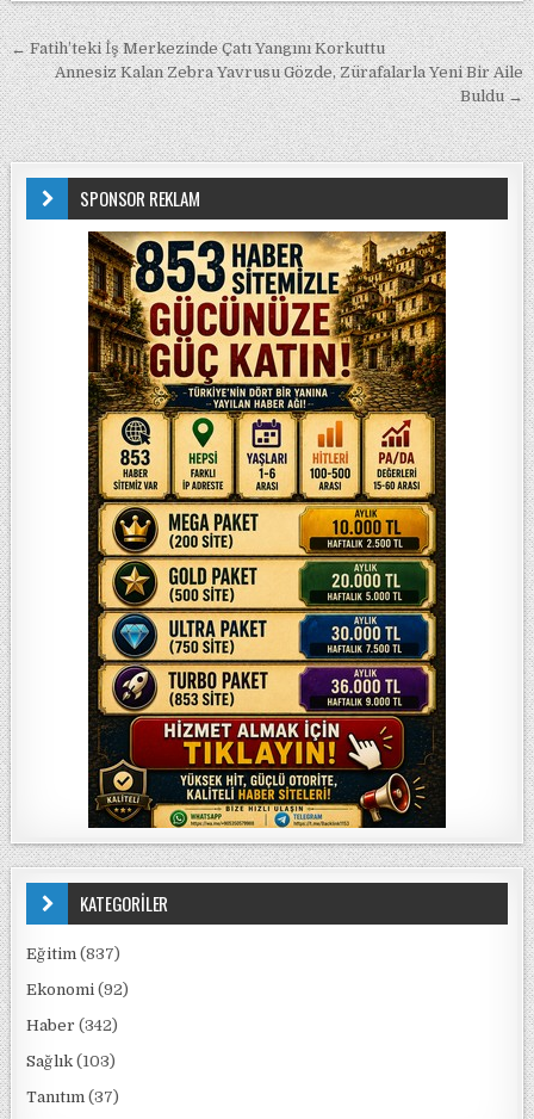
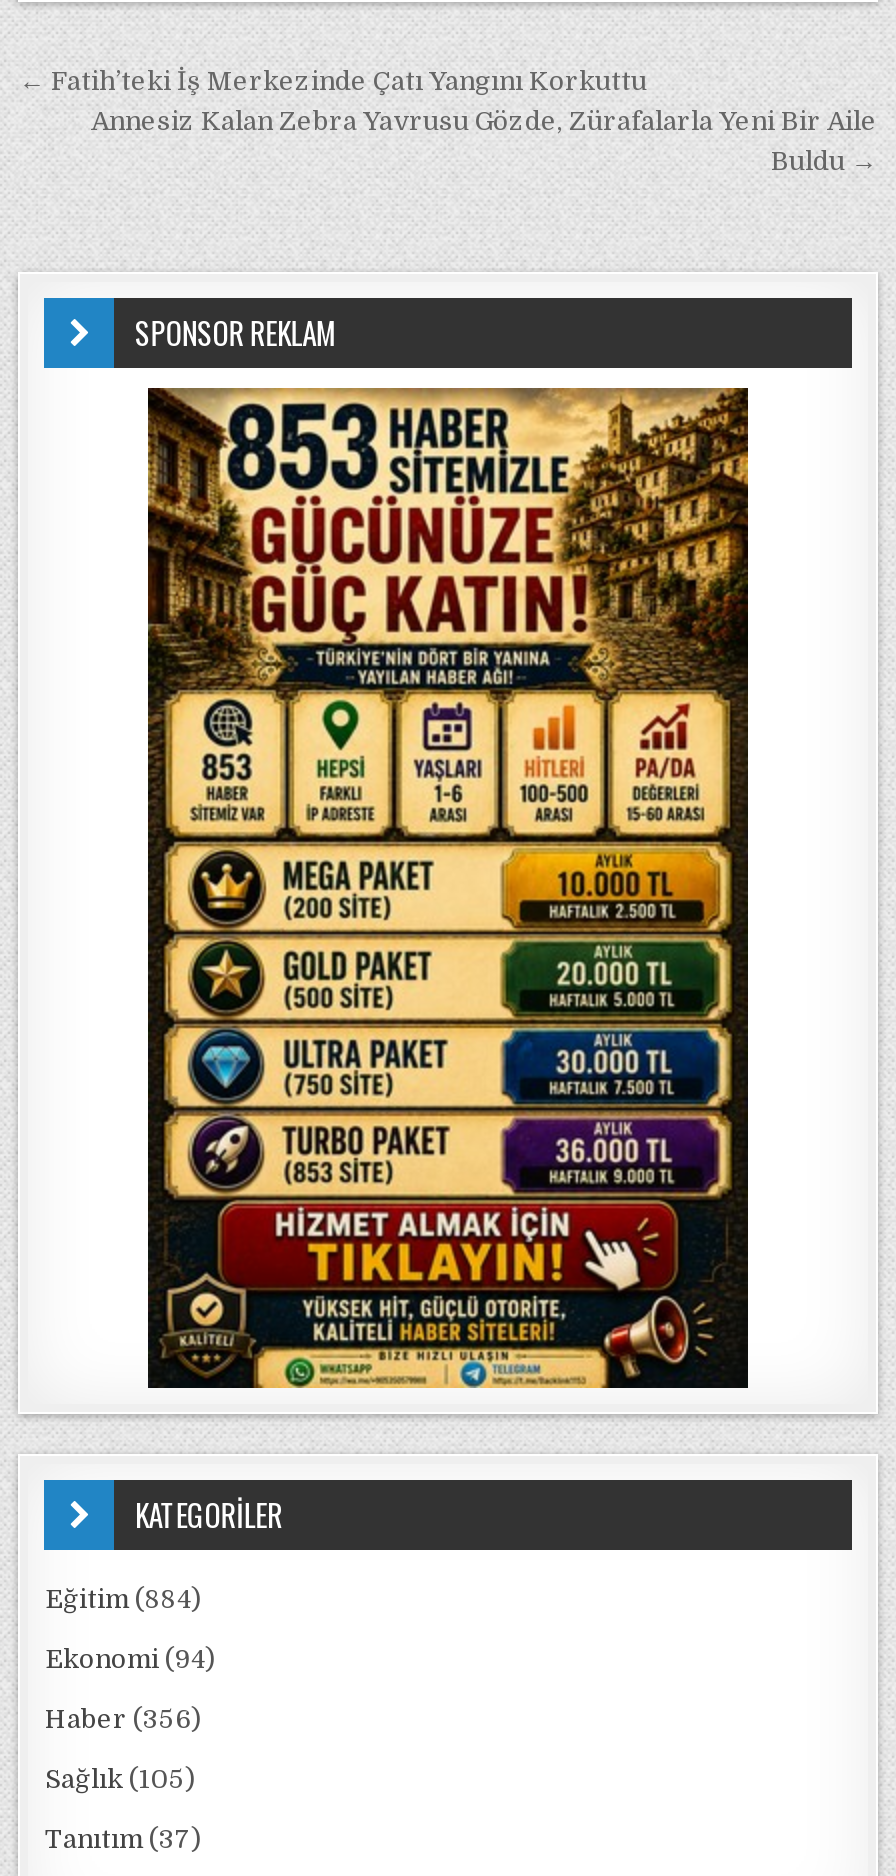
- Eğitim (837)
+ Eğitim (884)

- Ekonomi (92)
+ Ekonomi (94)

- Haber (342)
+ Haber (356)

- Sağlık (103)
+ Sağlık (105)
